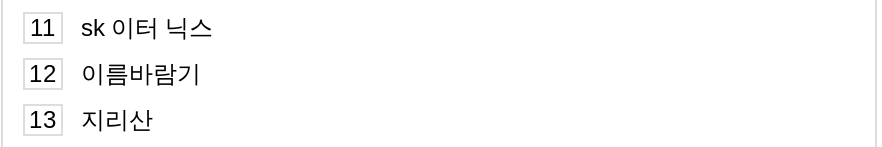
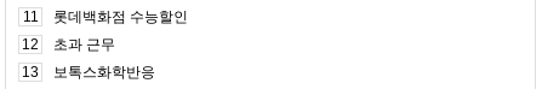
- sk 이터 닉스
+ 롯데백화점 수능할인

- 이름바람기
+ 초과 근무

- 지리산
+ 보톡스화학반응
